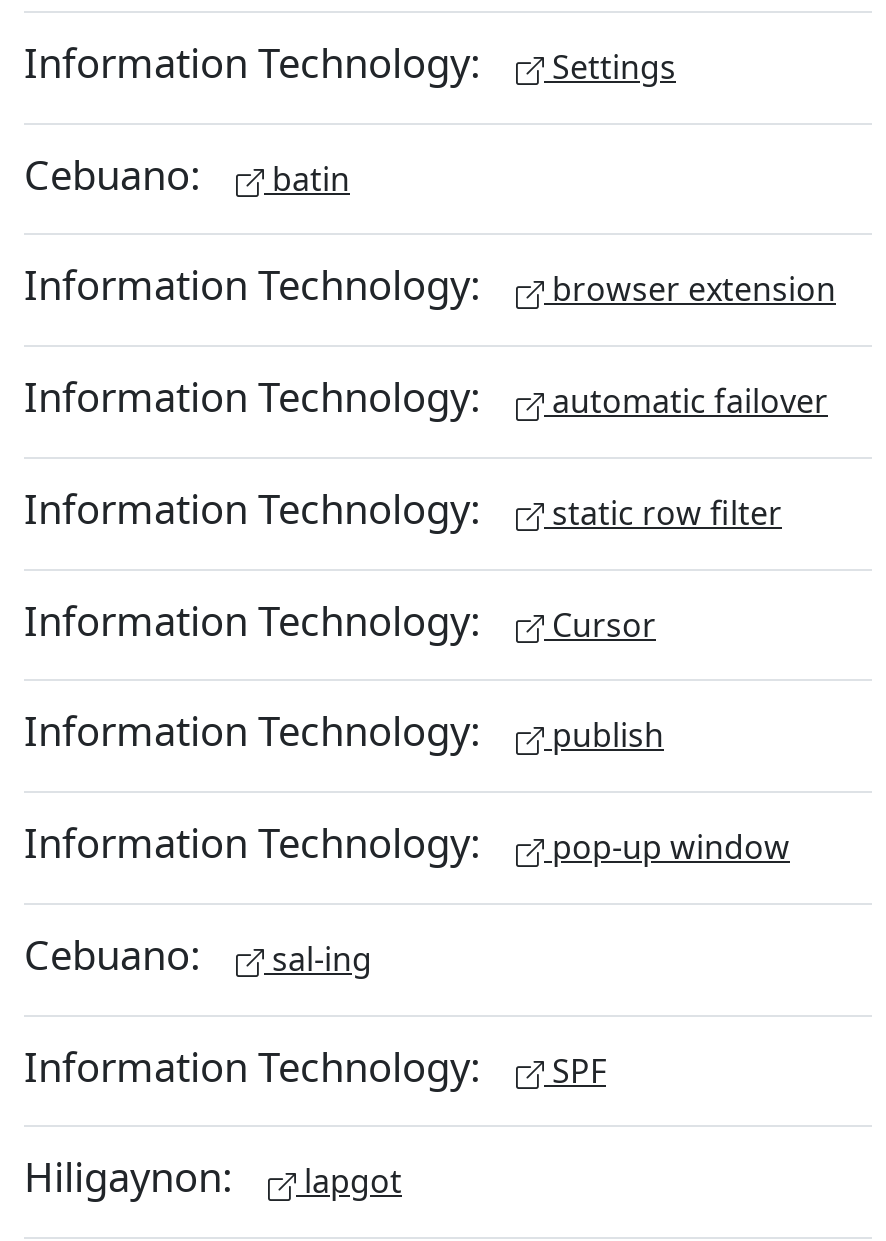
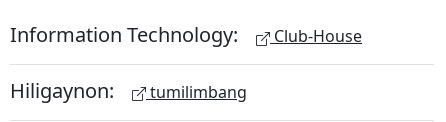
- Settings
- Cebuano:
- batin
- Information Technology:
- browser extension
- Information Technology:
- automatic failover
- Information Technology:
- static row filter
- Information Technology:
- Cursor
- Information Technology:
- publish
- Information Technology:
- pop-up window
- Cebuano:
- sal-ing
- Information Technology:
- SPF
+ Club-House

- lapgot
+ tumilimbang
